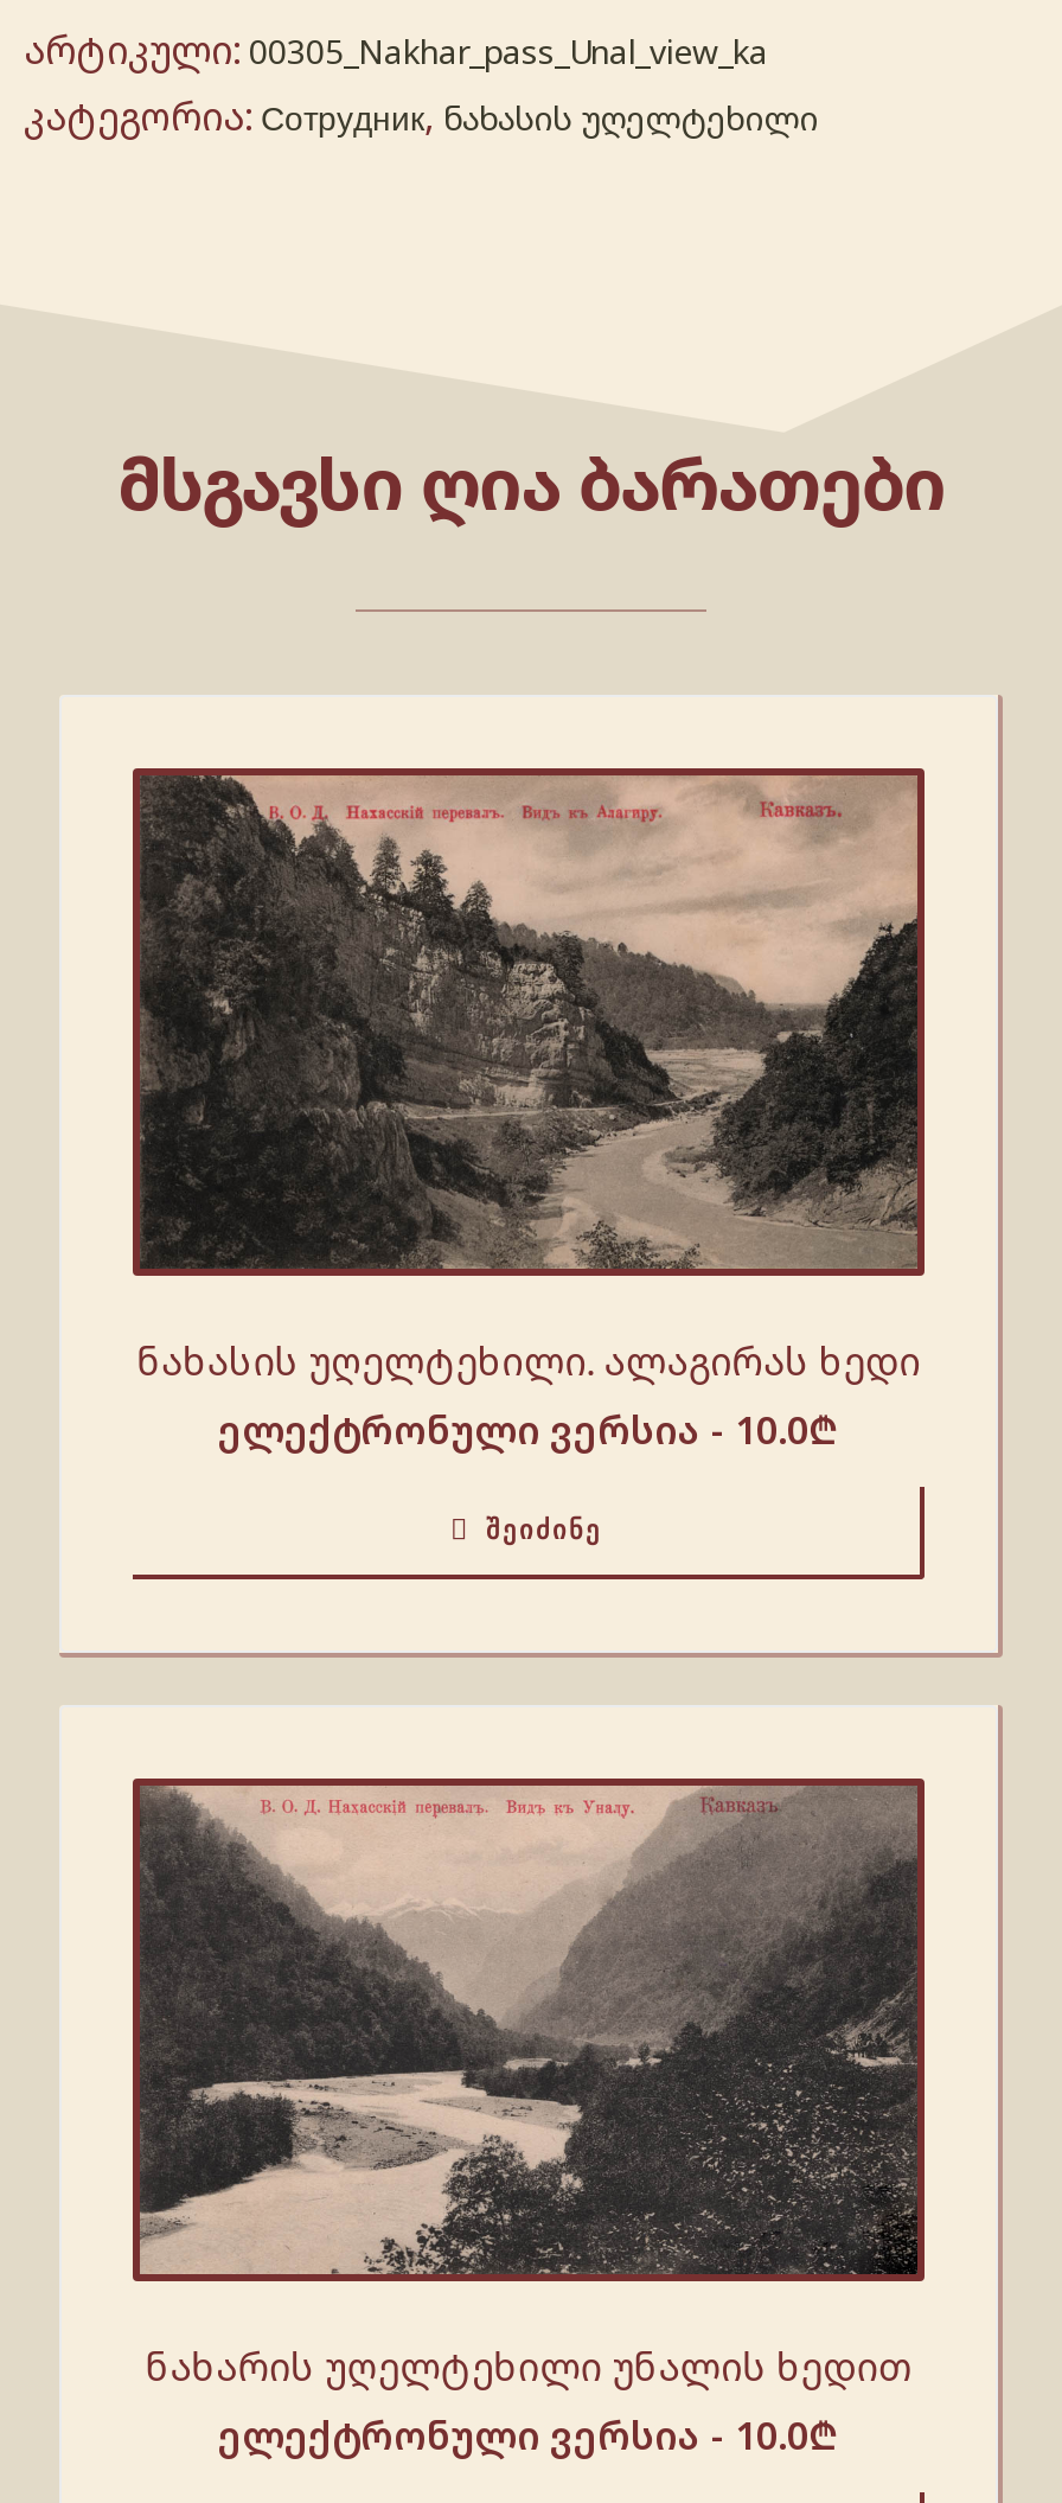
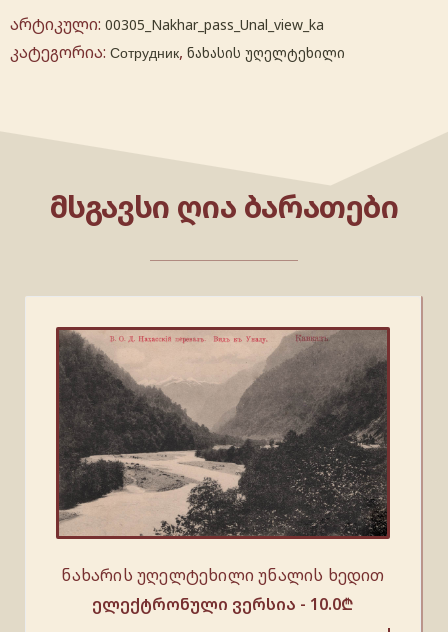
- [image]
- ნახასის უღელტეხილი. ალაგირას ხედი
- ელექტრონული ვერსია - 10.0₾
- ᲨᲔᲘᲫᲘᲜᲔ
